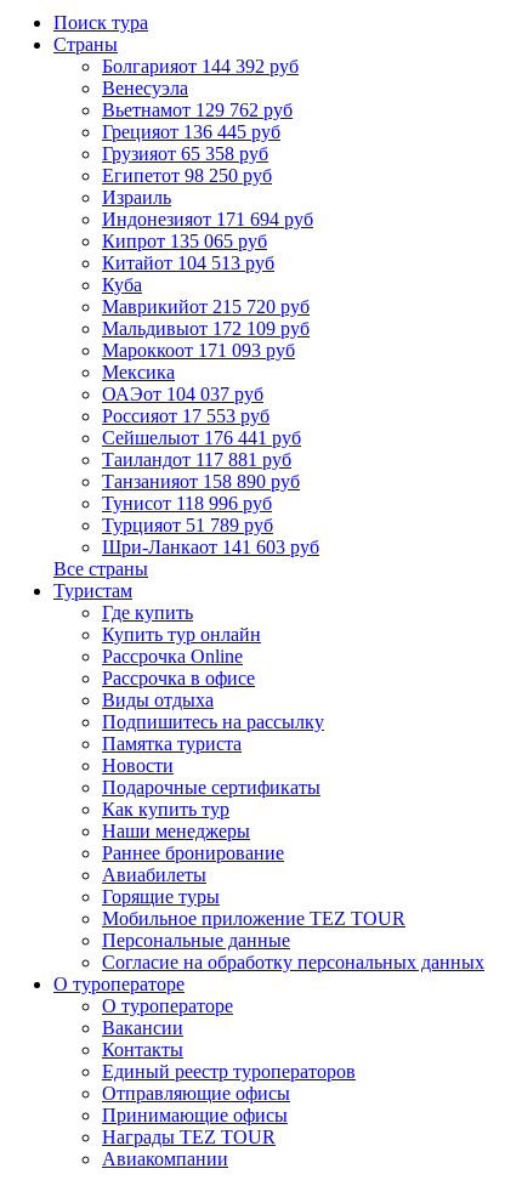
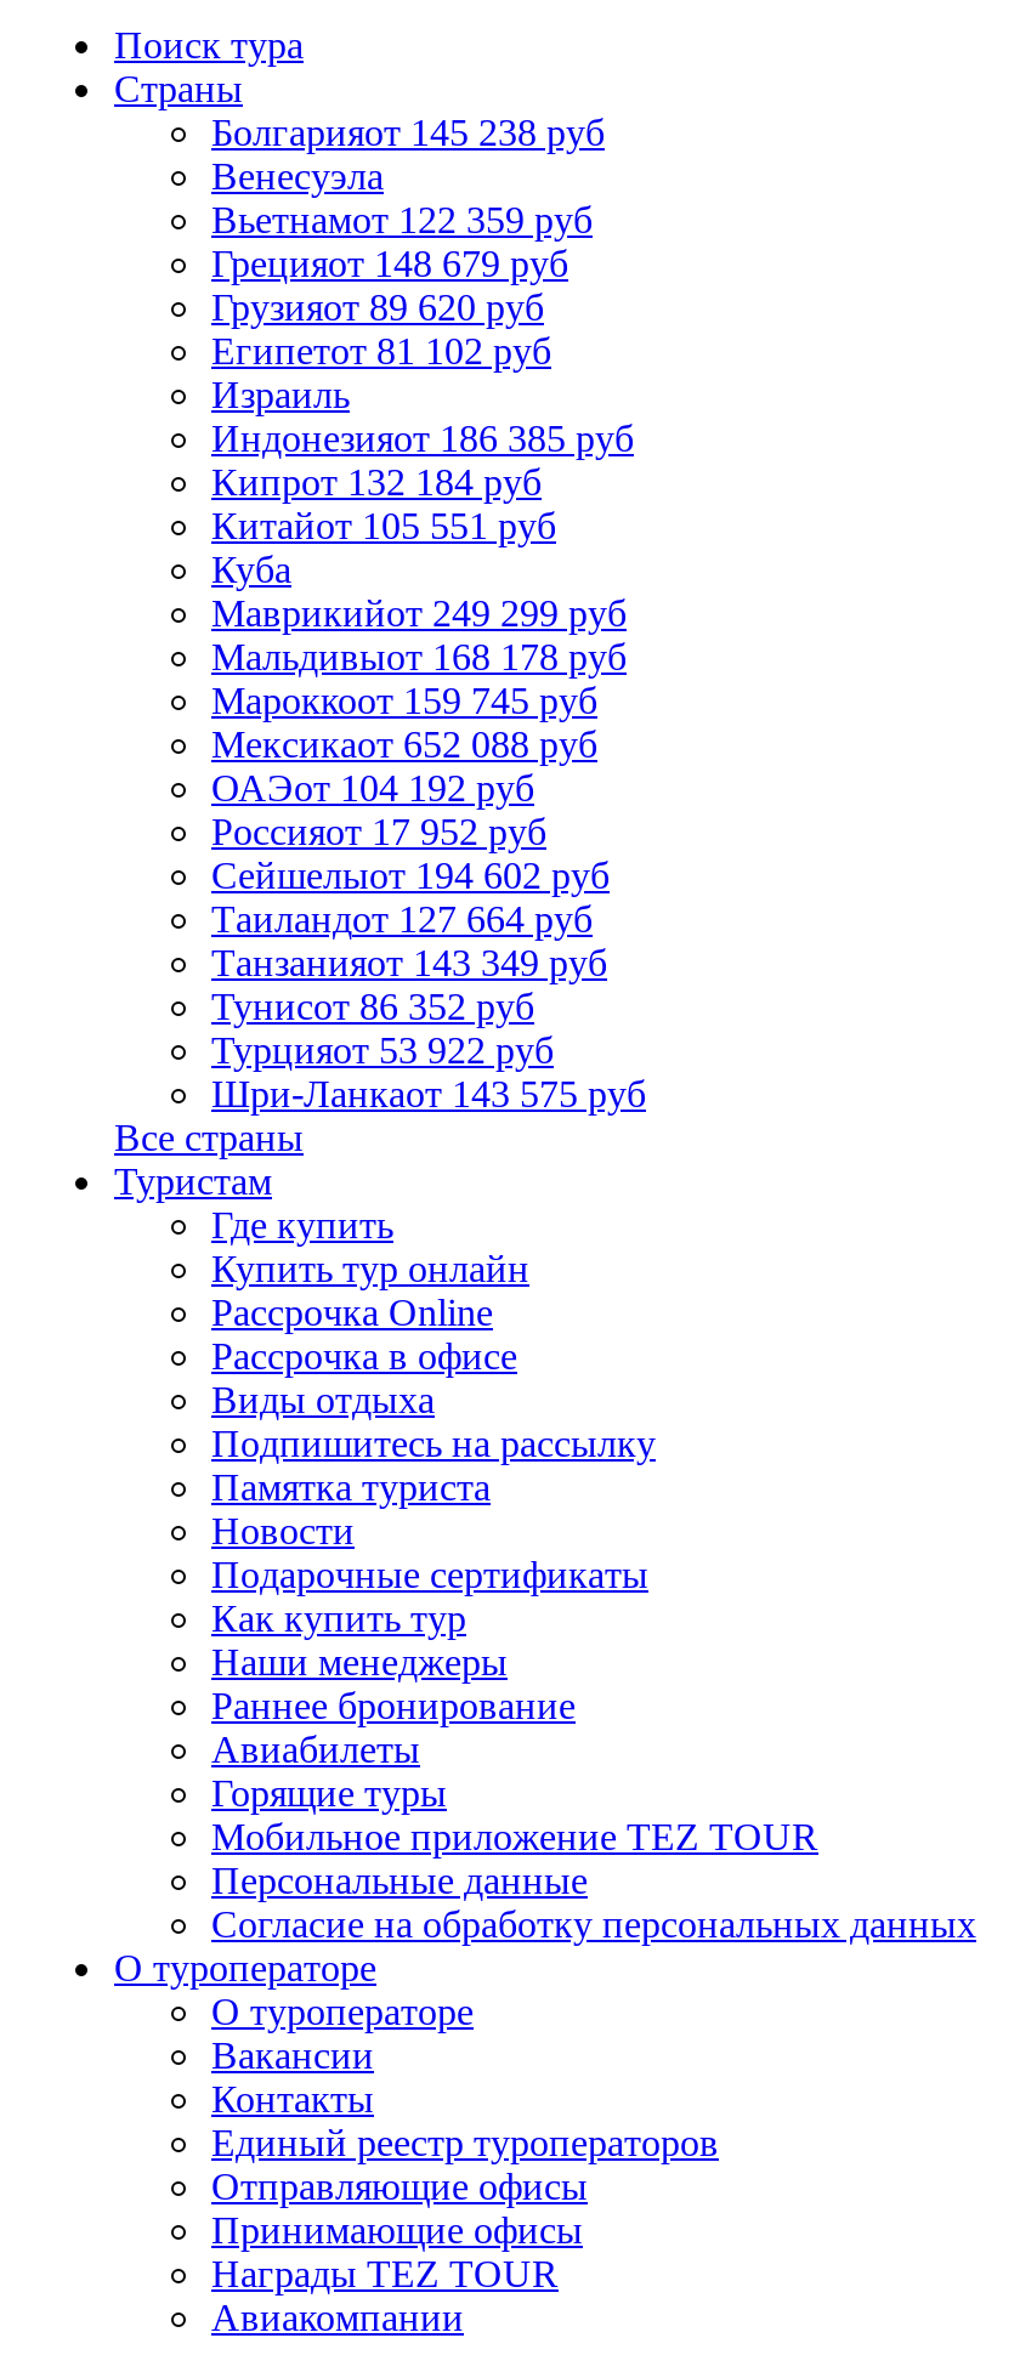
- Болгарияот 144 392 руб
+ Болгарияот 145 238 руб

- Вьетнамот 129 762 руб
+ Вьетнамот 122 359 руб

- Грецияот 136 445 руб
+ Грецияот 148 679 руб

- Грузияот 65 358 руб
+ Грузияот 89 620 руб

- Египетот 98 250 руб
+ Египетот 81 102 руб

- Индонезияот 171 694 руб
+ Индонезияот 186 385 руб

- Кипрот 135 065 руб
+ Кипрот 132 184 руб

- Китайот 104 513 руб
+ Китайот 105 551 руб

- Маврикийот 215 720 руб
- Мальдивыот 172 109 руб
- Мароккоот 171 093 руб
- Мексика
- ОАЭот 104 037 руб
- Россияот 17 553 руб
- Сейшелыот 176 441 руб
- Таиландот 117 881 руб
- Танзанияот 158 890 руб
- Тунисот 118 996 руб
- Турцияот 51 789 руб
- Шри-Ланкаот 141 603 руб
+ Маврикийот 249 299 руб
+ Мальдивыот 168 178 руб
+ Мароккоот 159 745 руб
+ Мексикаот 652 088 руб
+ ОАЭот 104 192 руб
+ Россияот 17 952 руб
+ Сейшелыот 194 602 руб
+ Таиландот 127 664 руб
+ Танзанияот 143 349 руб
+ Тунисот 86 352 руб
+ Турцияот 53 922 руб
+ Шри-Ланкаот 143 575 руб
